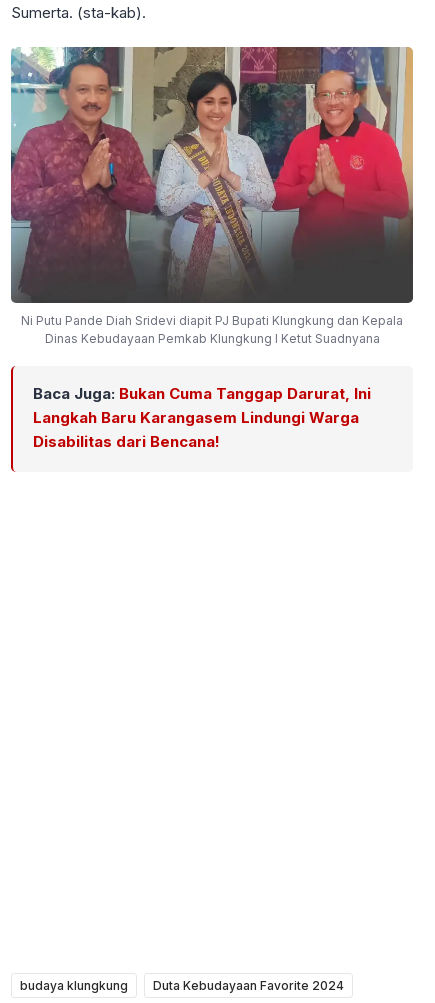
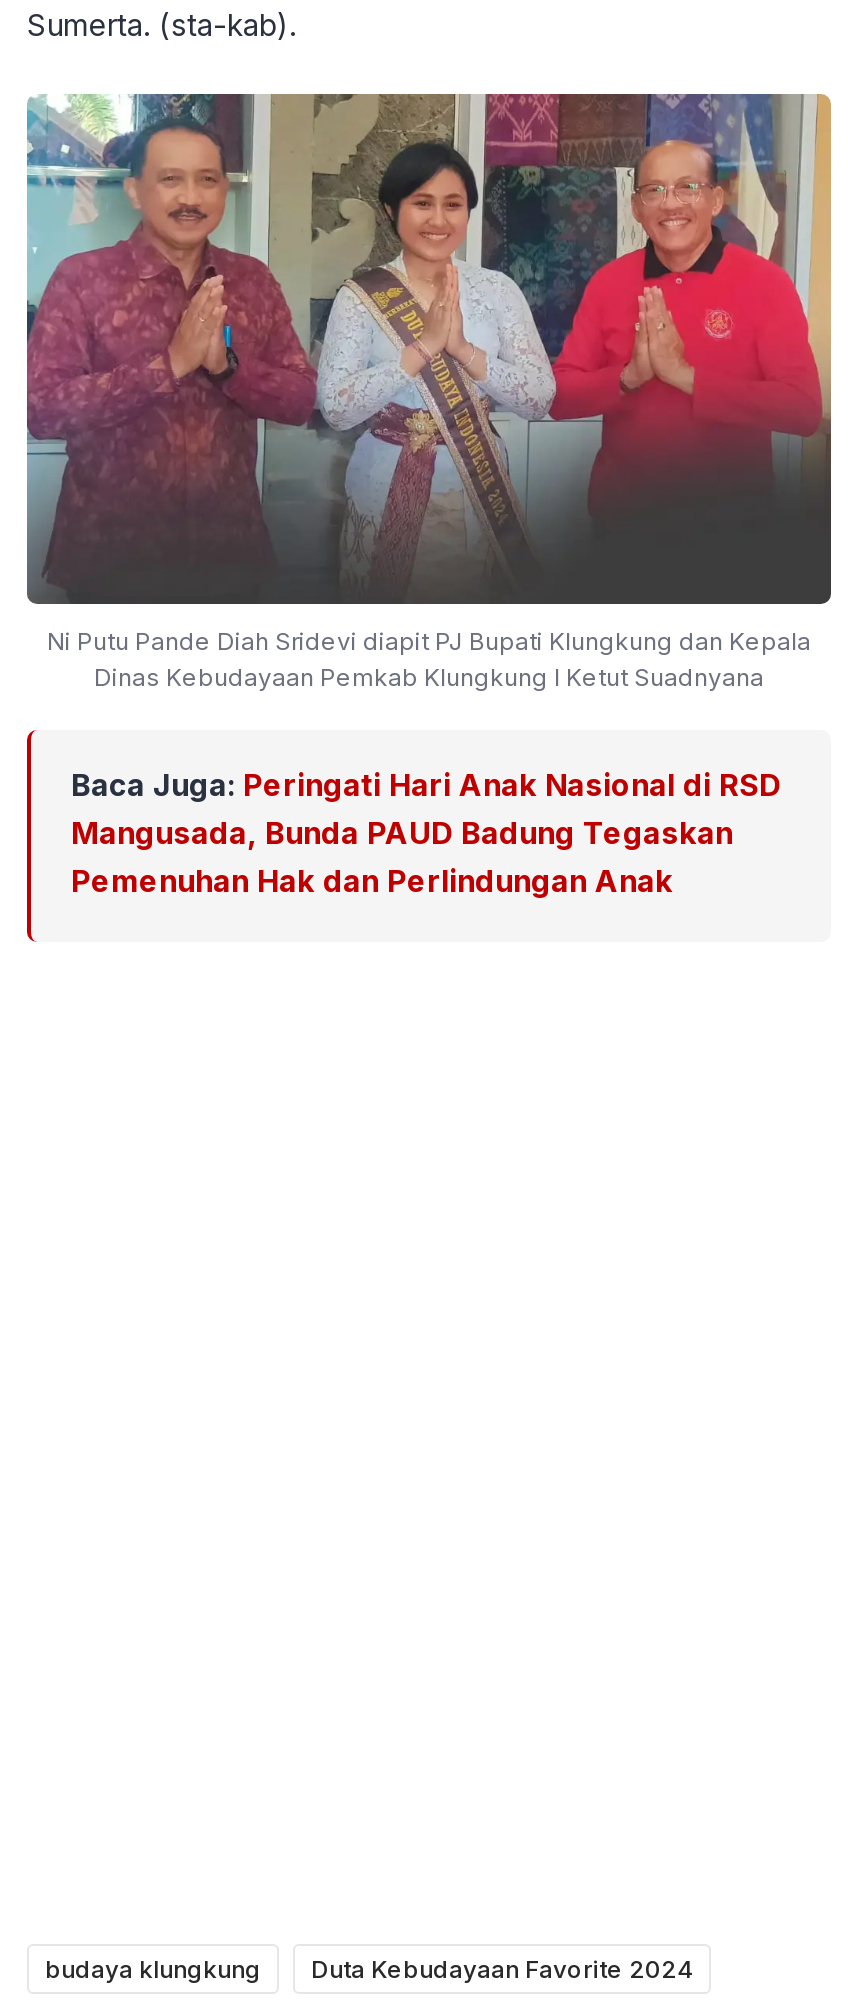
- Baca Juga: Bukan Cuma Tanggap Darurat, Ini
- Langkah Baru Karangasem Lindungi Warga
- Disabilitas dari Bencana!
+ Baca Juga: Peringati Hari Anak Nasional di RSD
+ Mangusada, Bunda PAUD Badung Tegaskan
+ Pemenuhan Hak dan Perlindungan Anak
